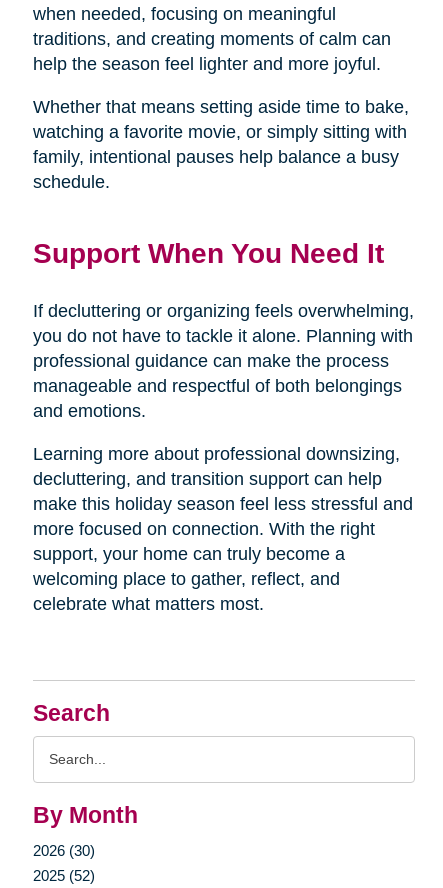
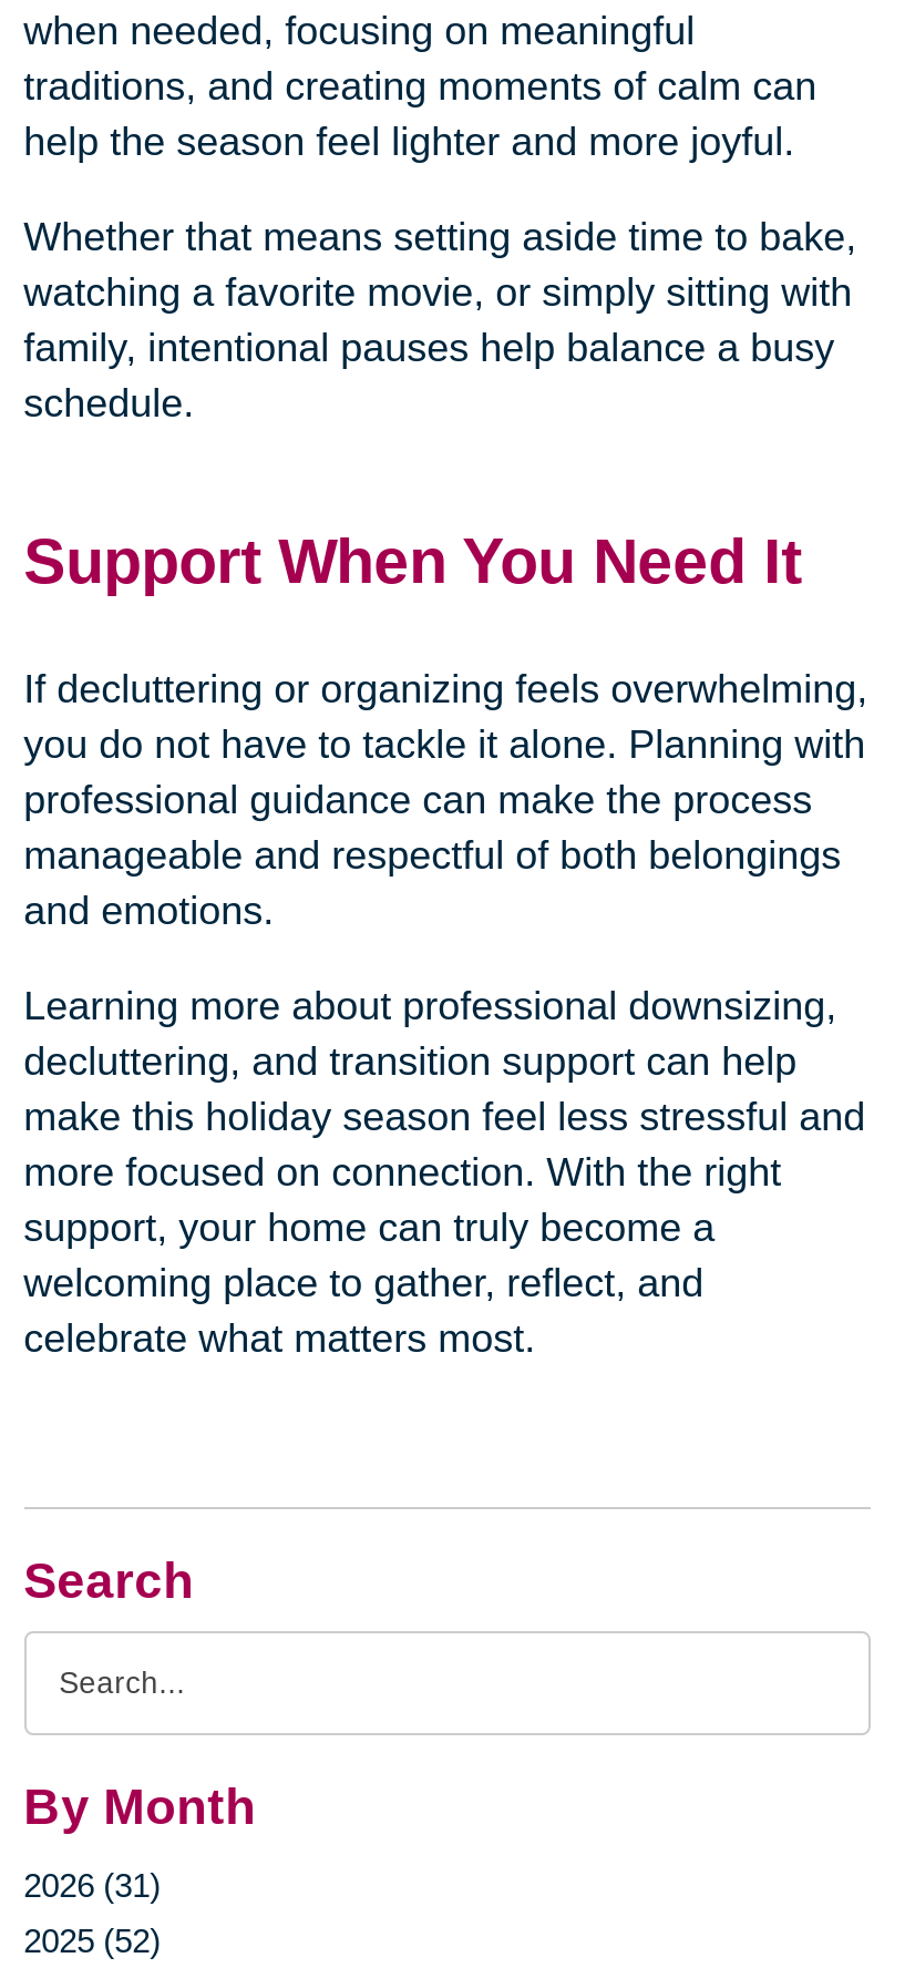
- 2026 (30)
+ 2026 (31)
